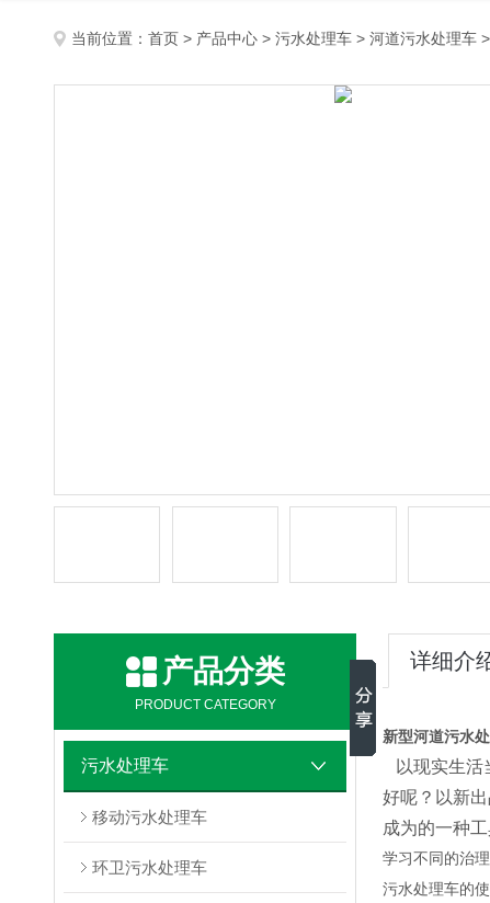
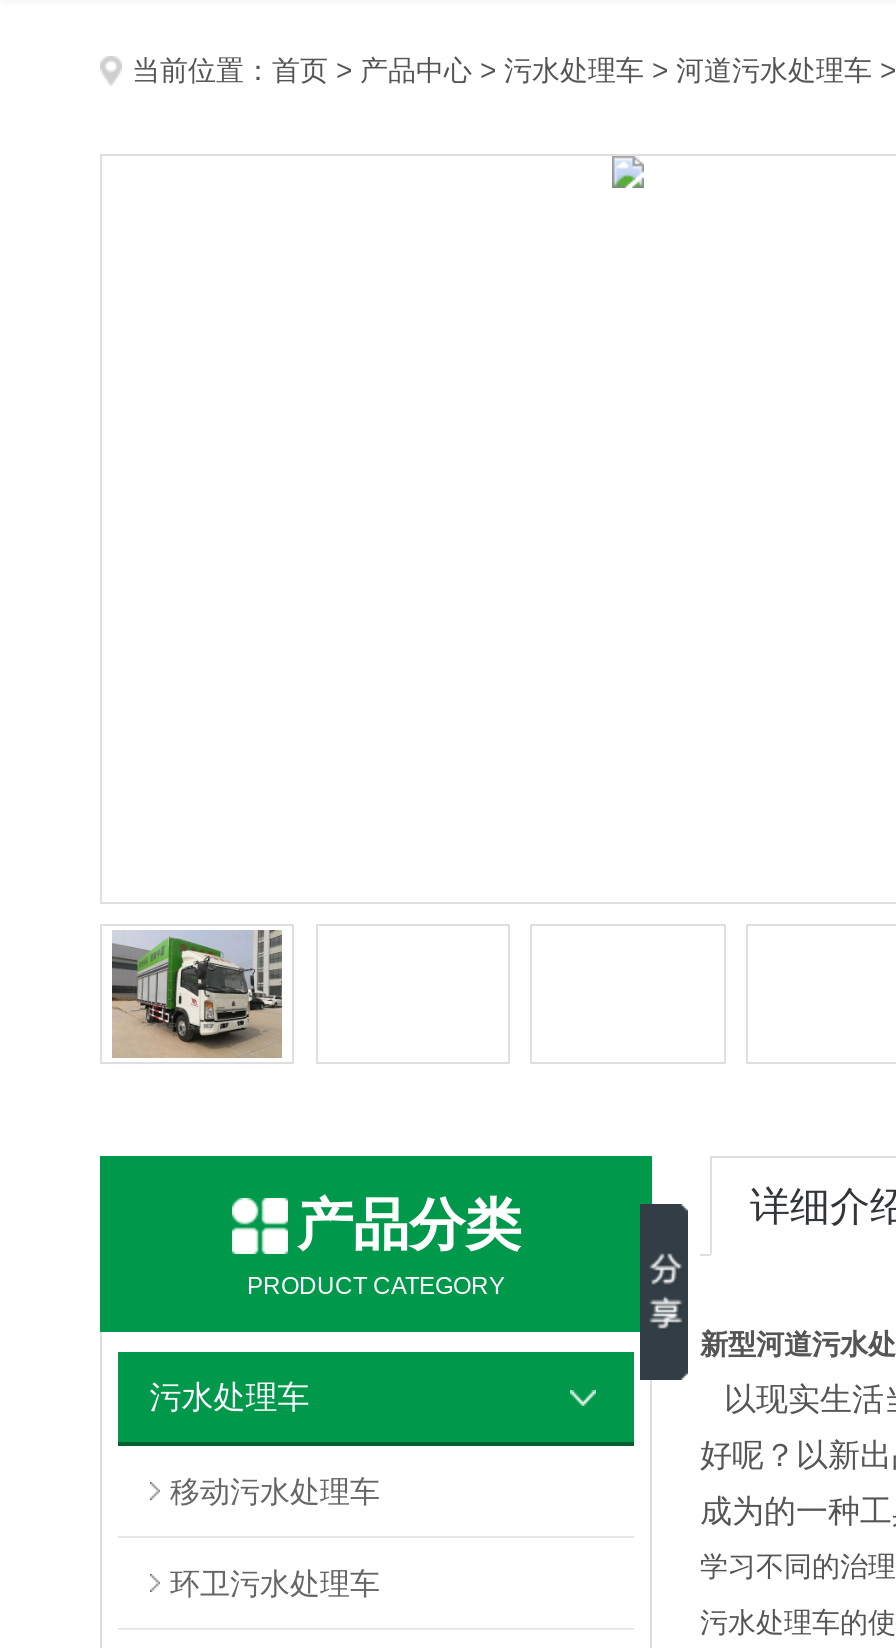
+ [image]
